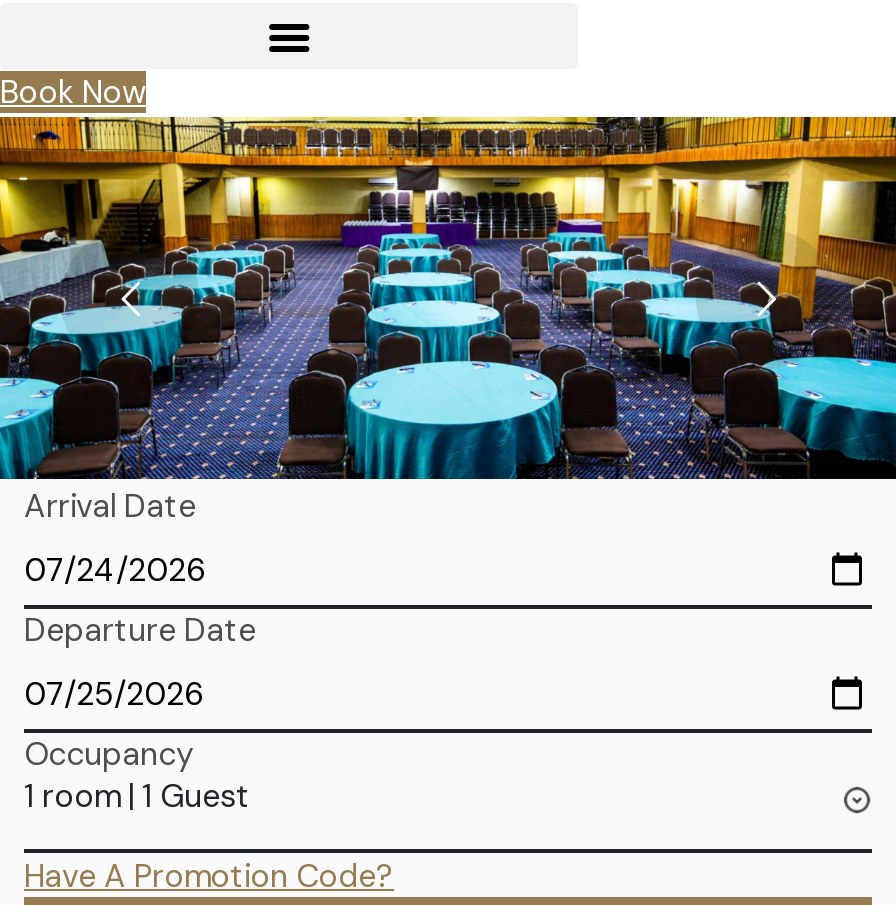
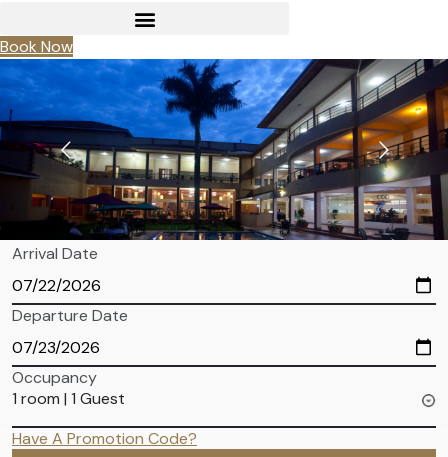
- [image]
+ [image]
